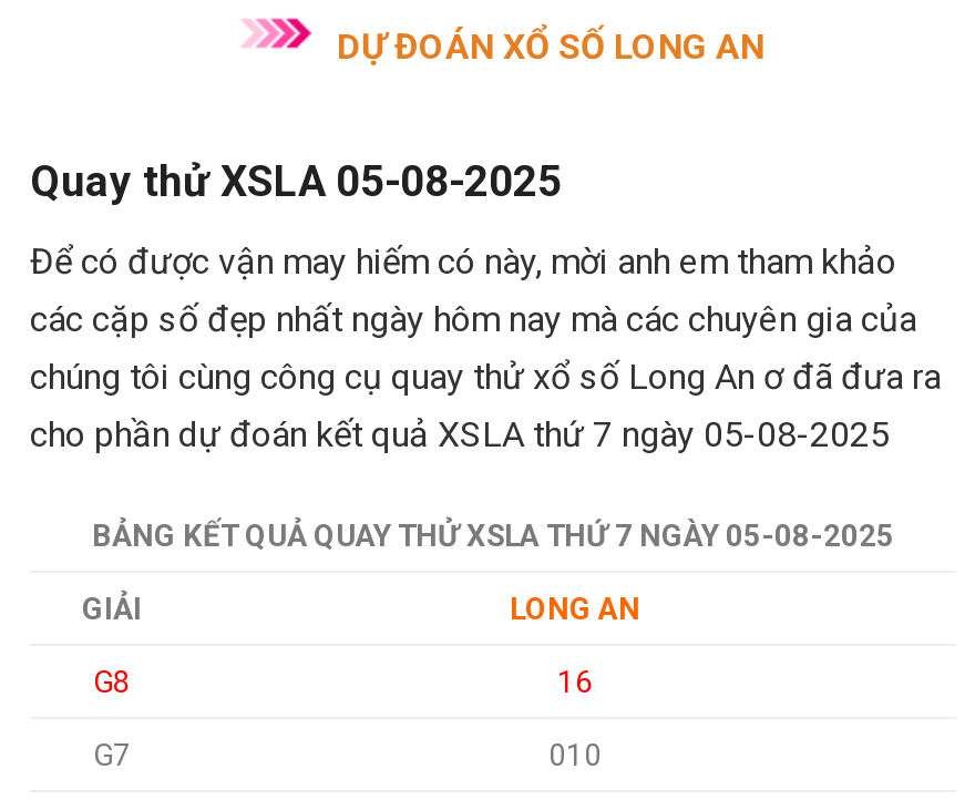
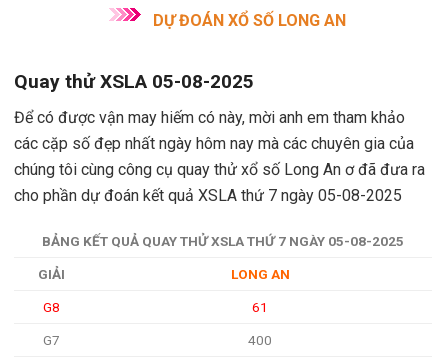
- 16
+ 61

- 010
+ 400
